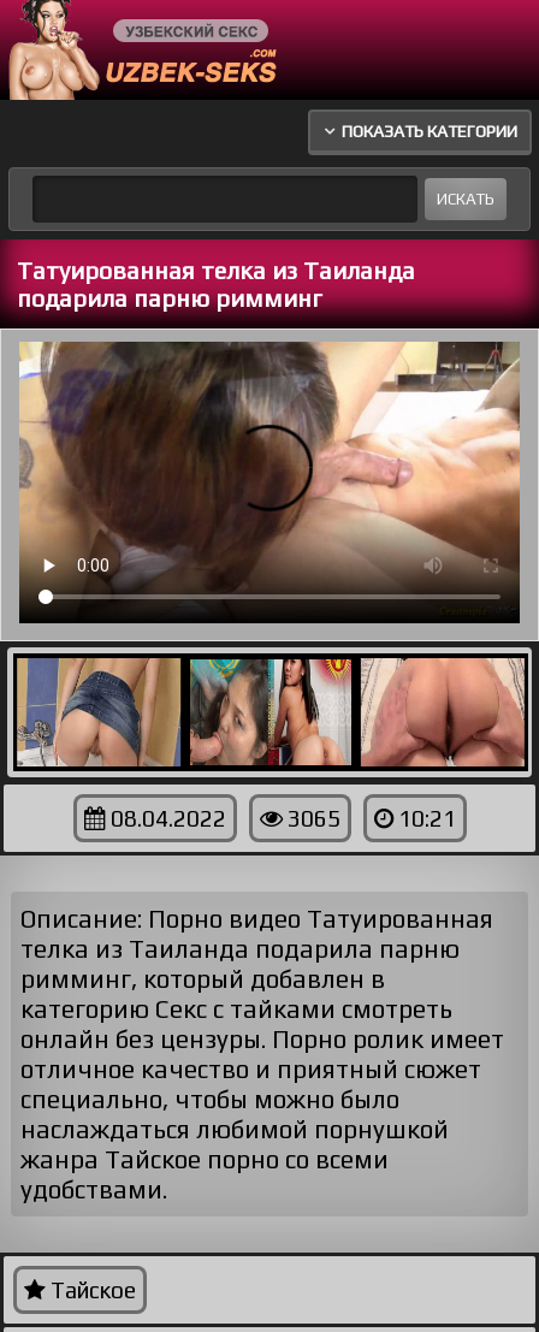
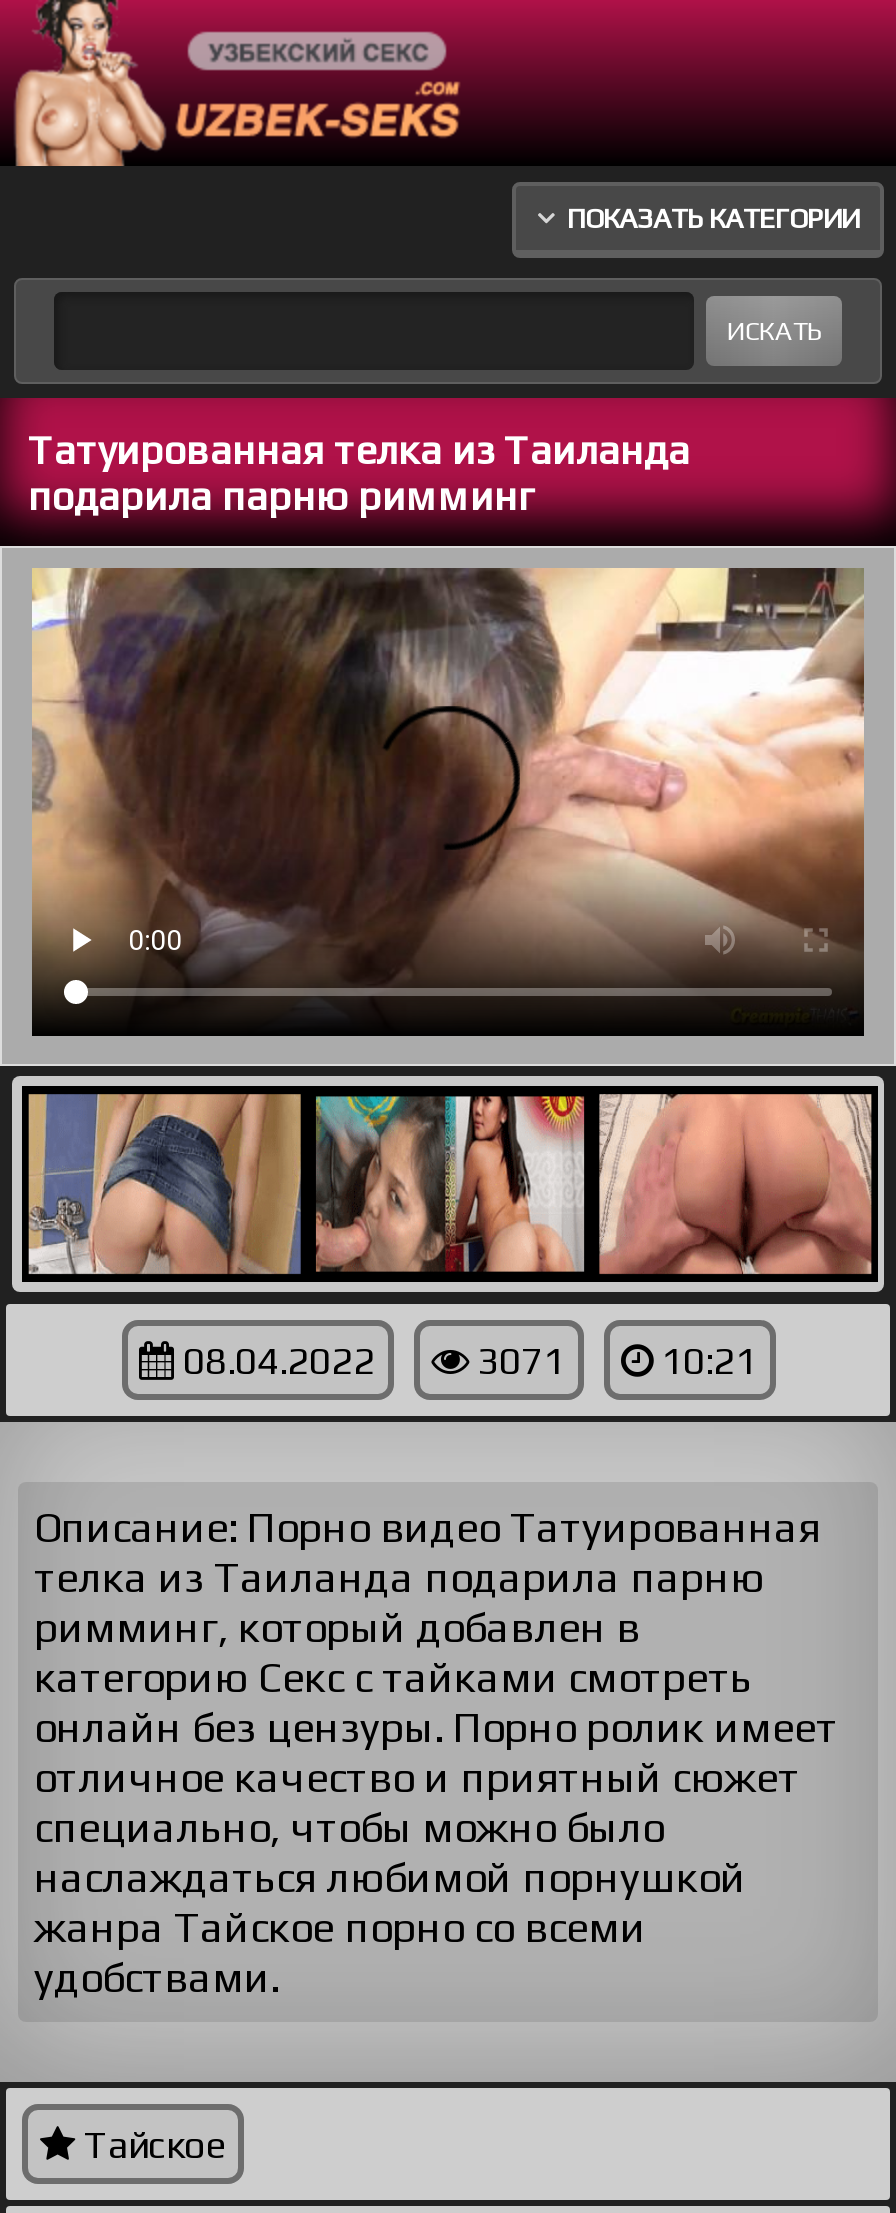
- 3065 10:21
+ 3071 10:21
